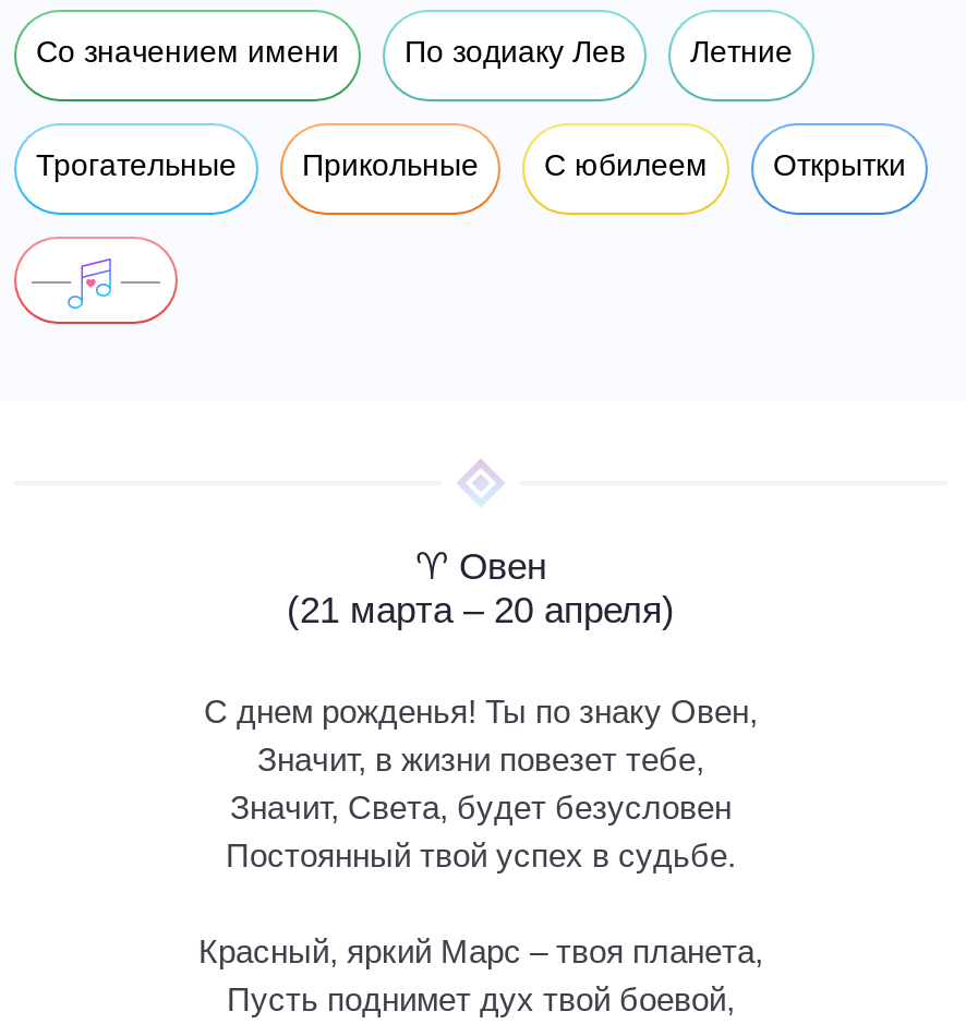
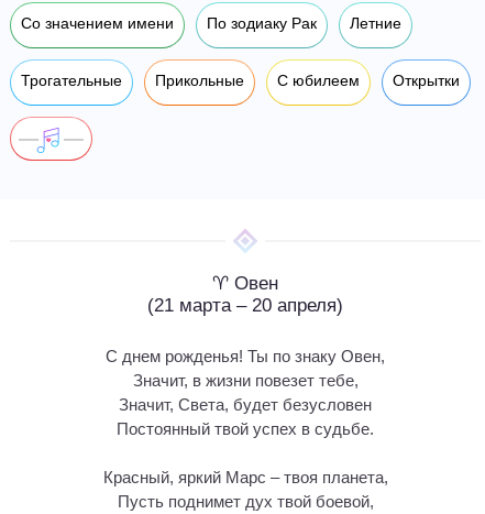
- По зодиаку Лев
+ По зодиаку Рак
